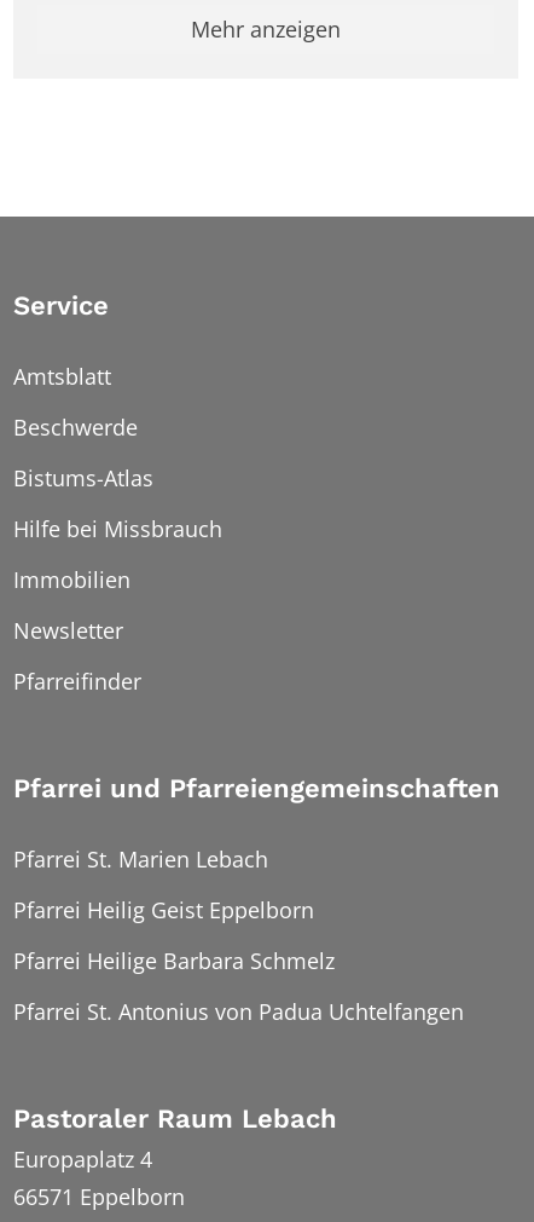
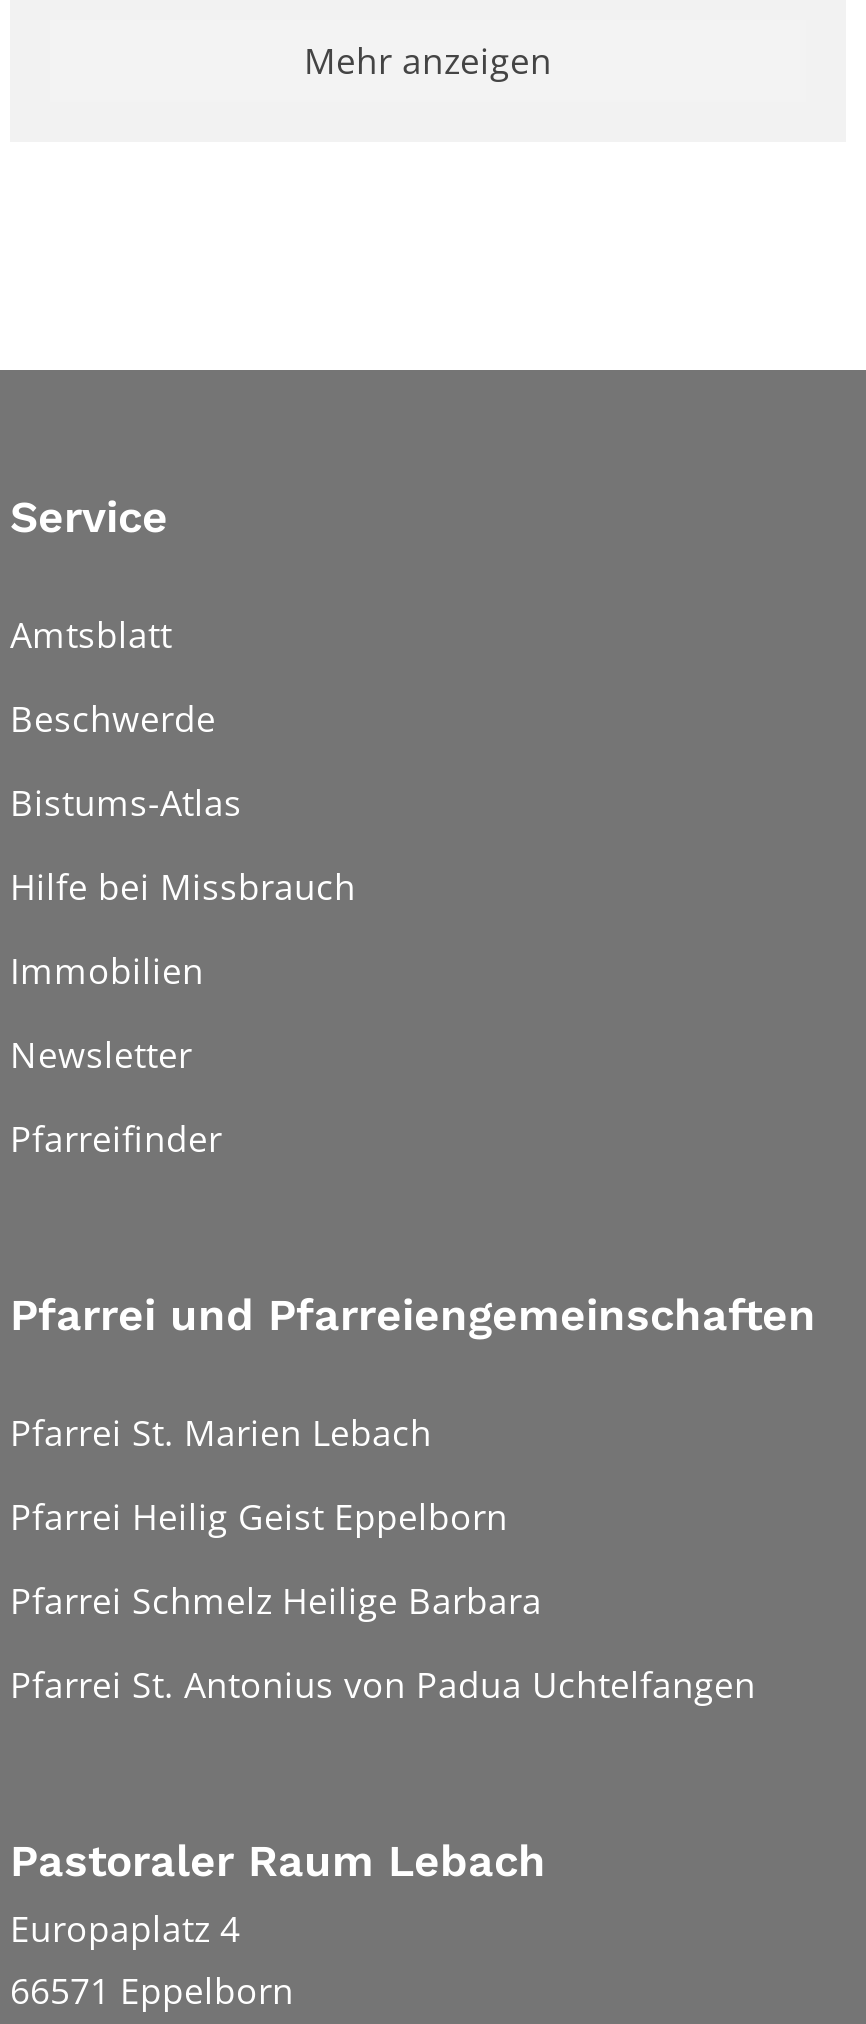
- Pfarrei Heilige Barbara Schmelz
+ Pfarrei Schmelz Heilige Barbara
